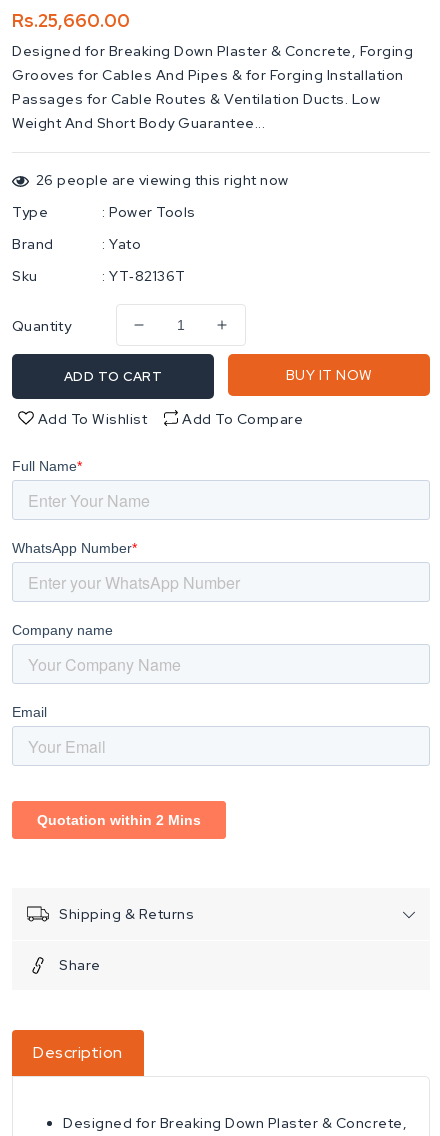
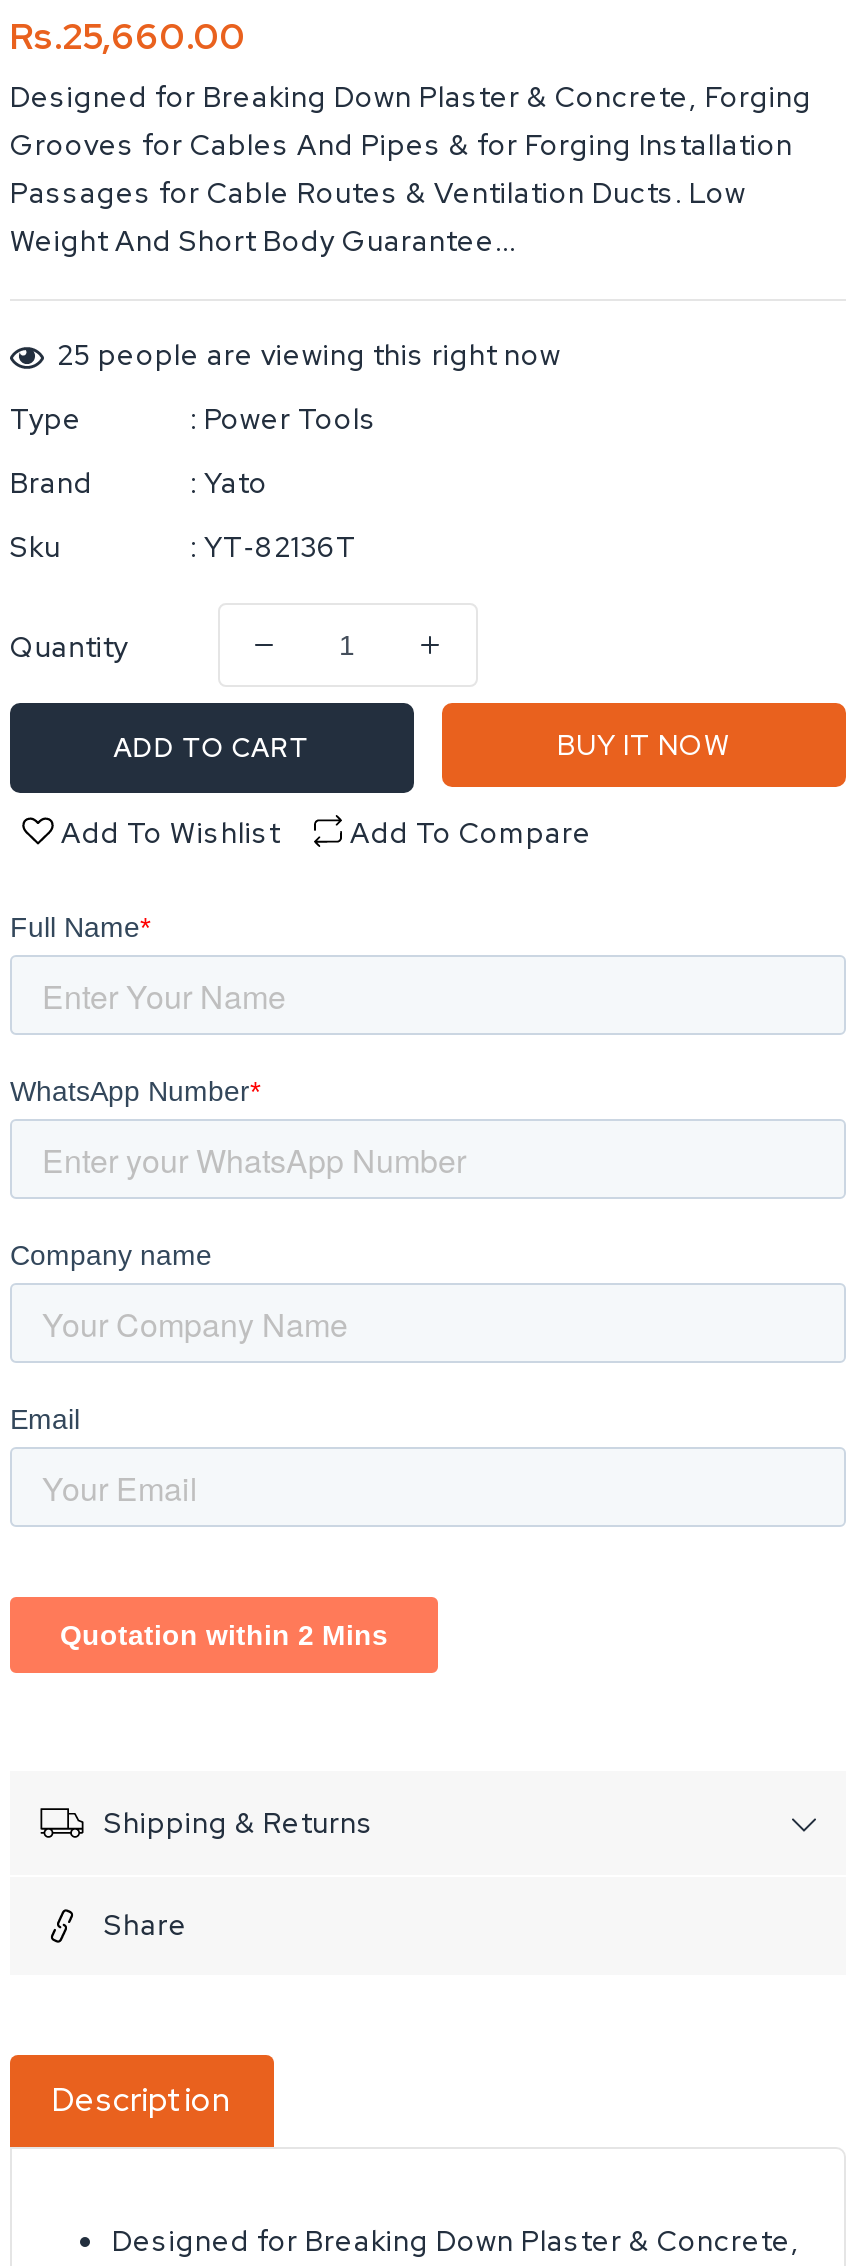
- 26 people are viewing this right now
+ 25 people are viewing this right now
